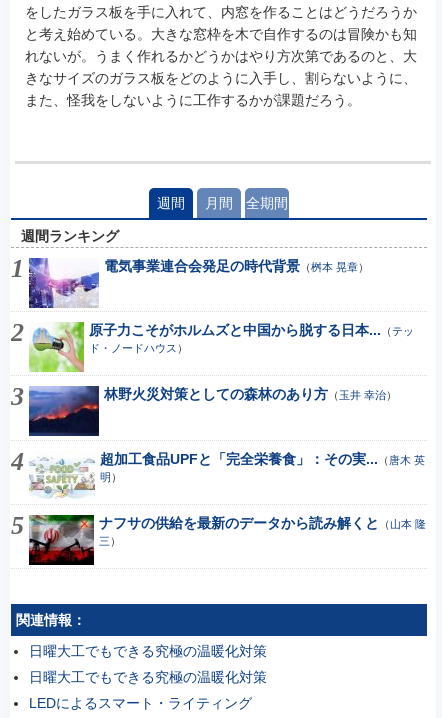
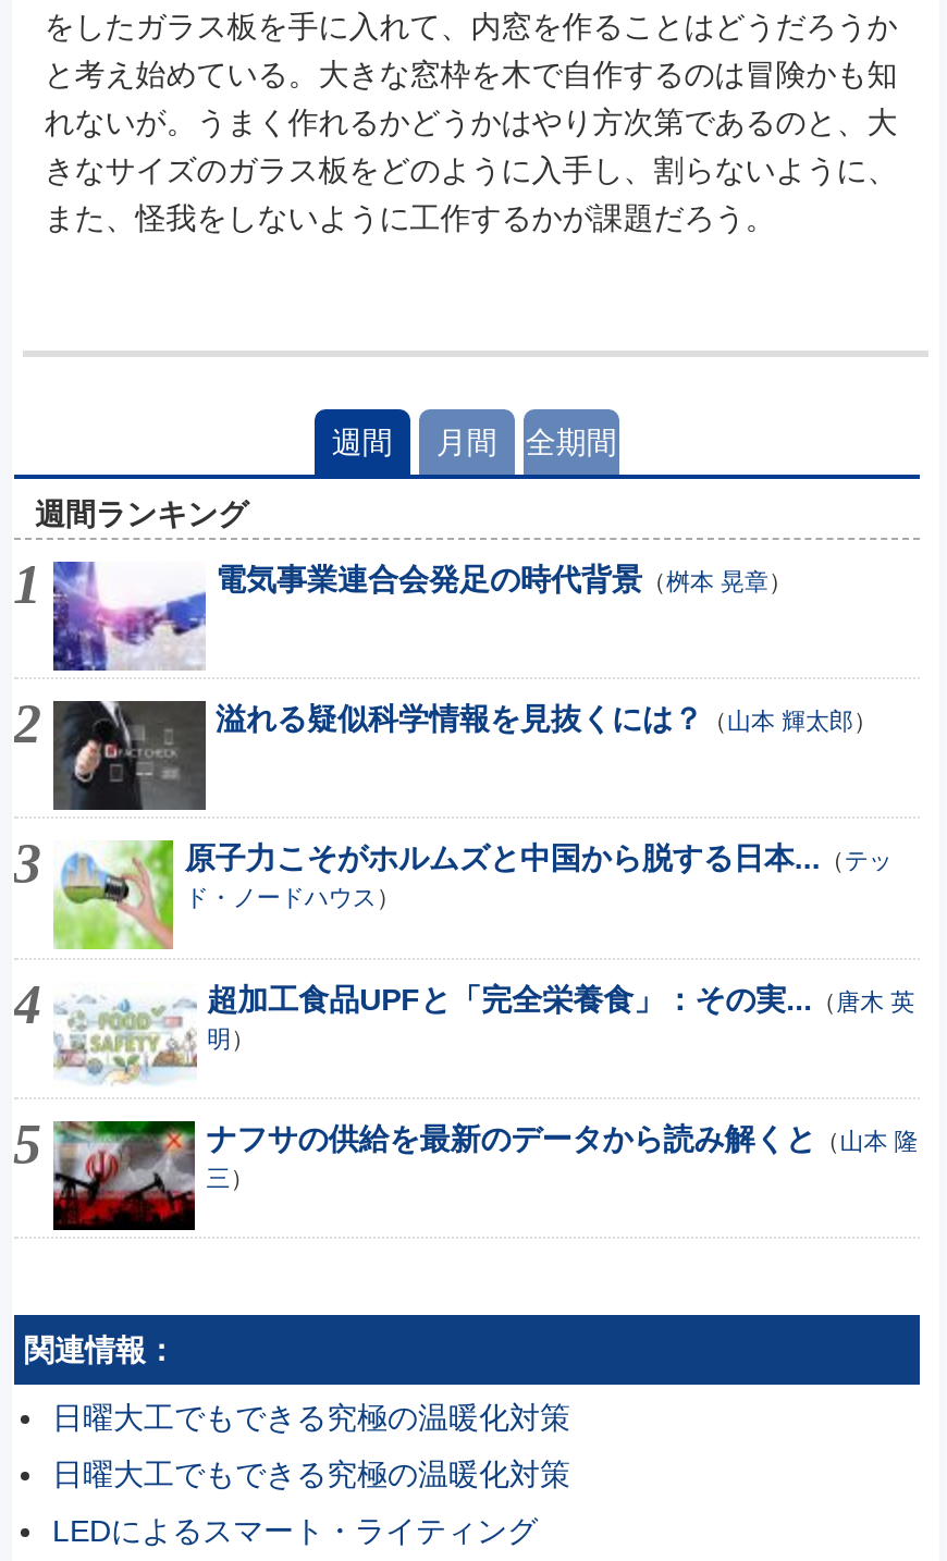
+ [image]
+ 溢れる疑似科学情報を見抜くには？（山本 輝太郎）

moved down: [image] | 原子力こそがホルムズと中国から脱する日本...（テッ | ド・ノードハウス）

- [image]
- 林野火災対策としての森林のあり方（玉井 幸治）
